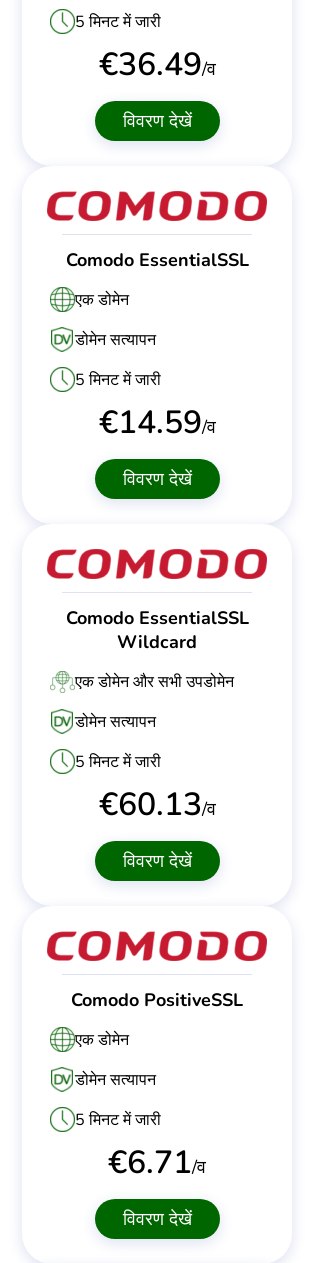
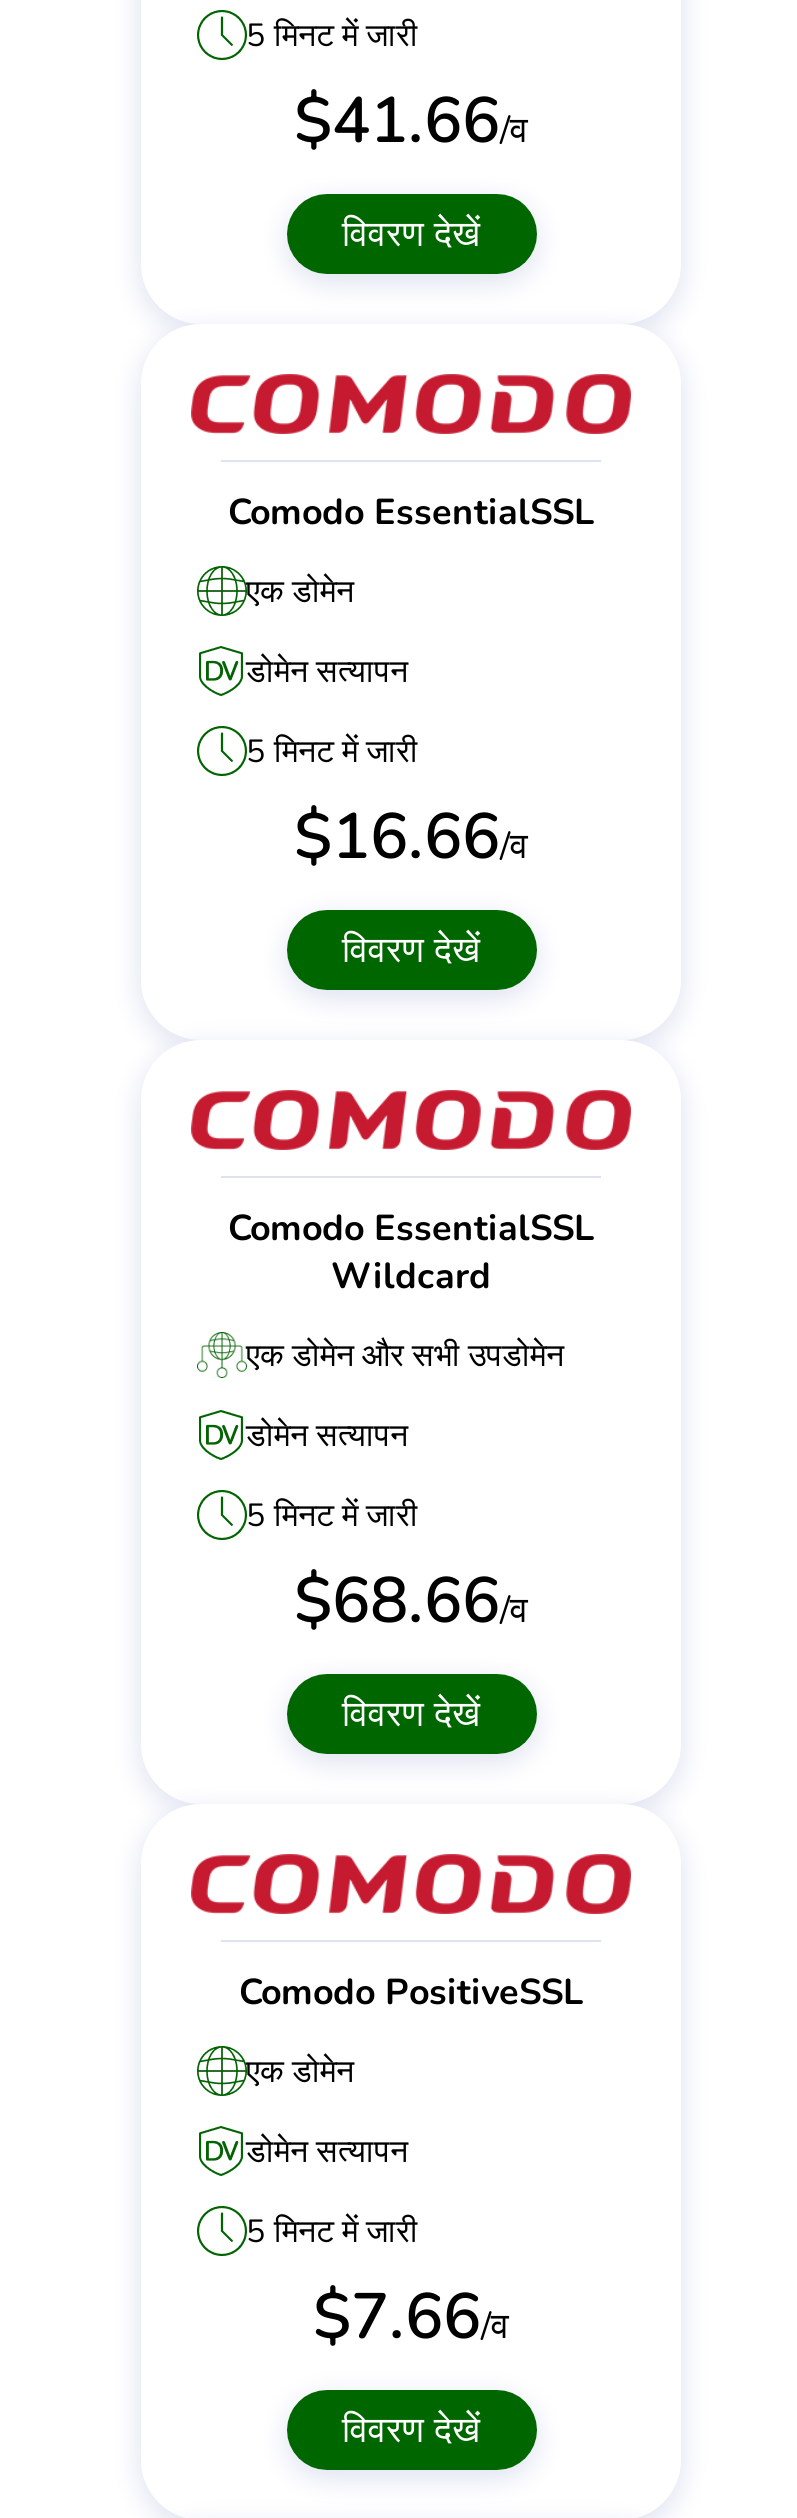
- €36.49/व
+ $41.66/व

- €14.59/व
+ $16.66/व

- €60.13/व
+ $68.66/व

- €6.71/व
+ $7.66/व
